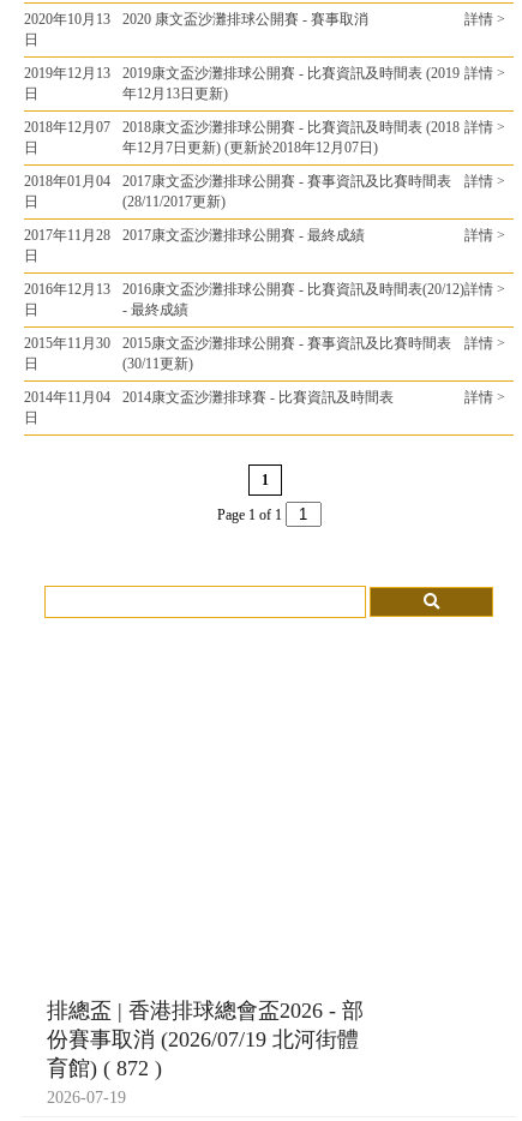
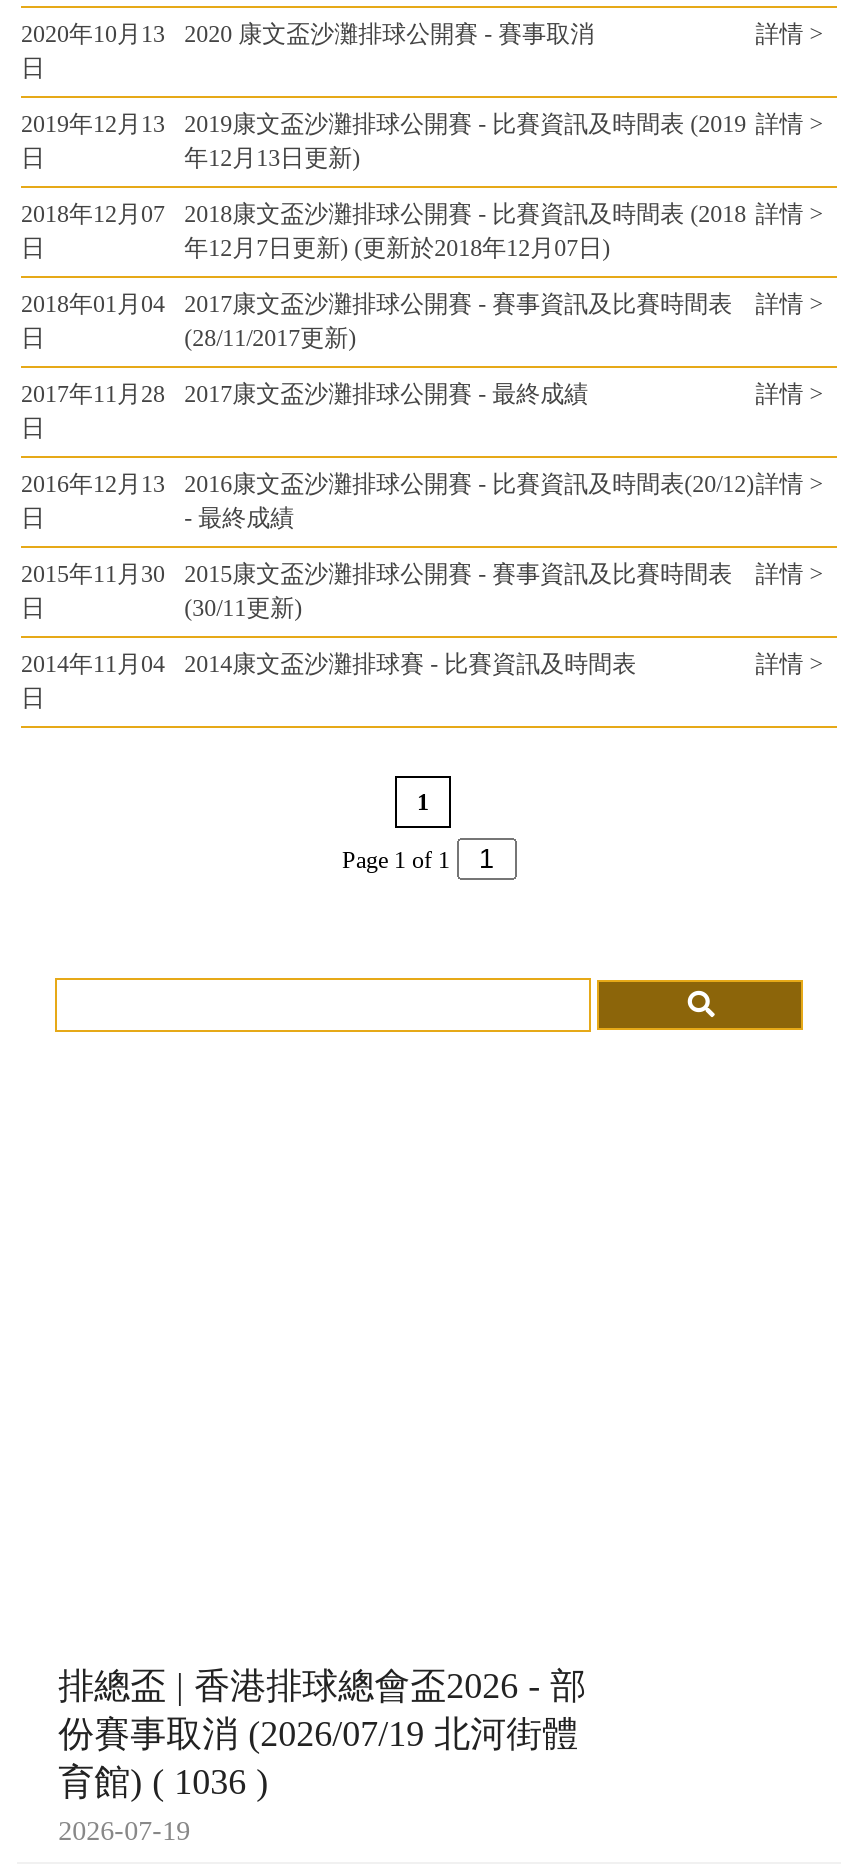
- 育館) ( 872 )
+ 育館) ( 1036 )
